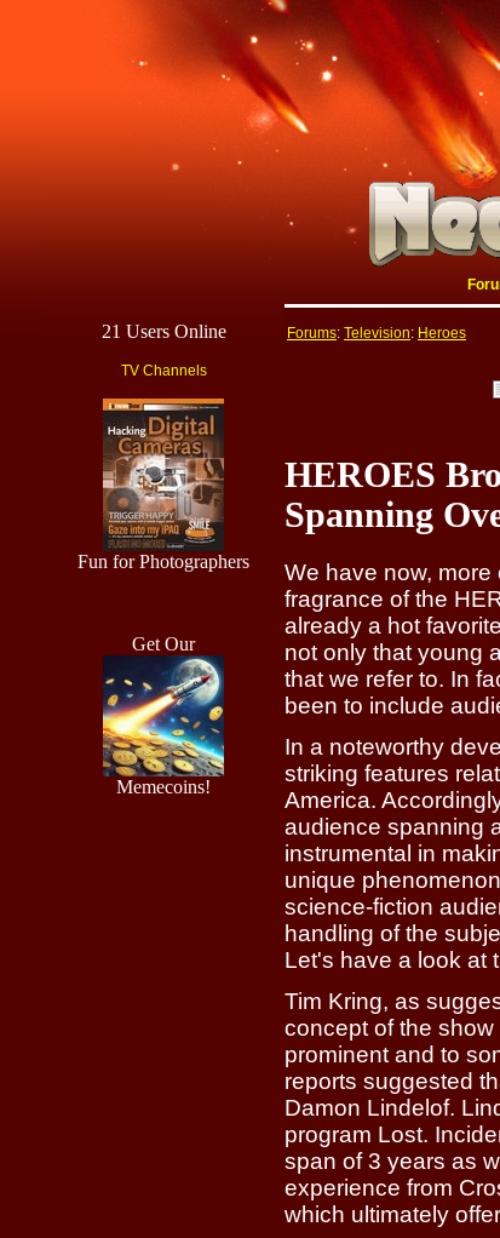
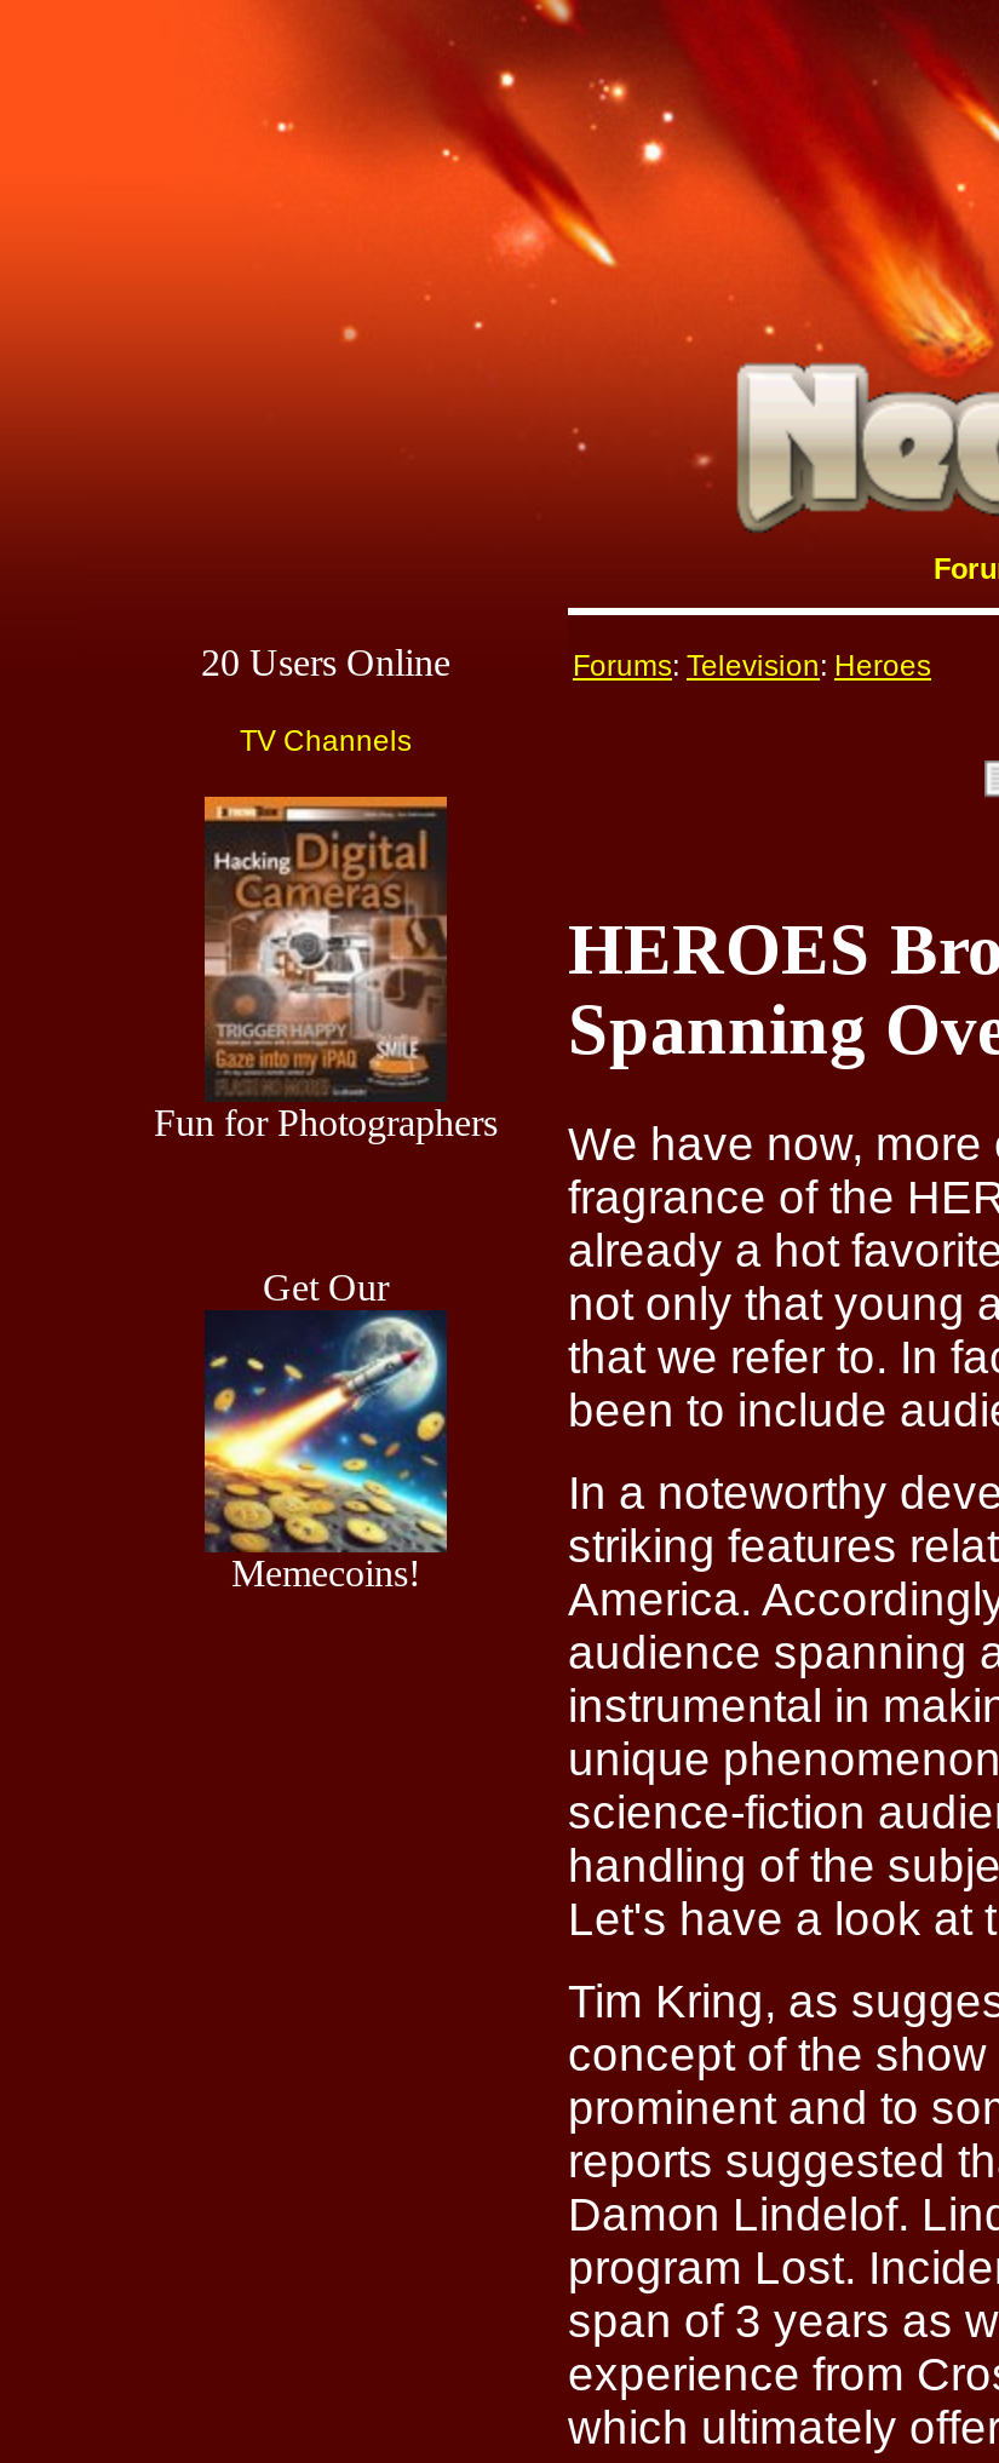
- 21 Users Online
+ 20 Users Online
